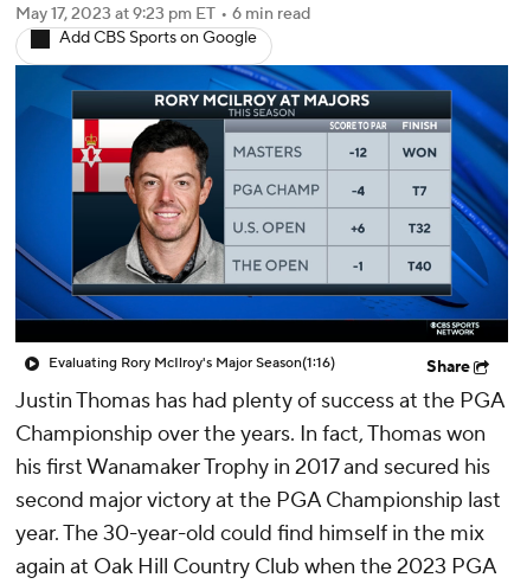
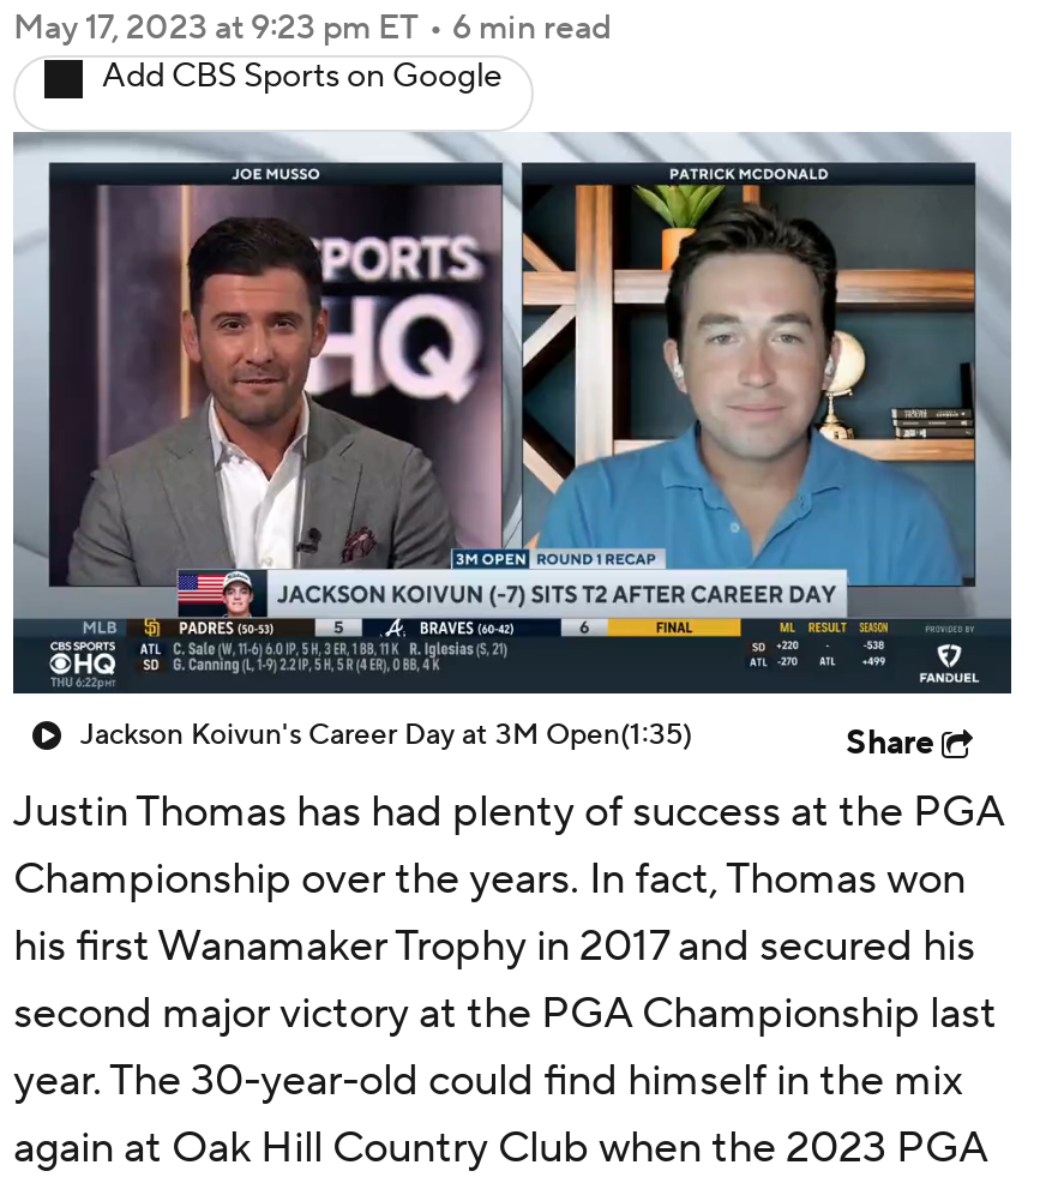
- [image]
- Evaluating Rory McIlroy's Major Season(1:16)
+ [image]
+ Jackson Koivun's Career Day at 3M Open(1:35)
